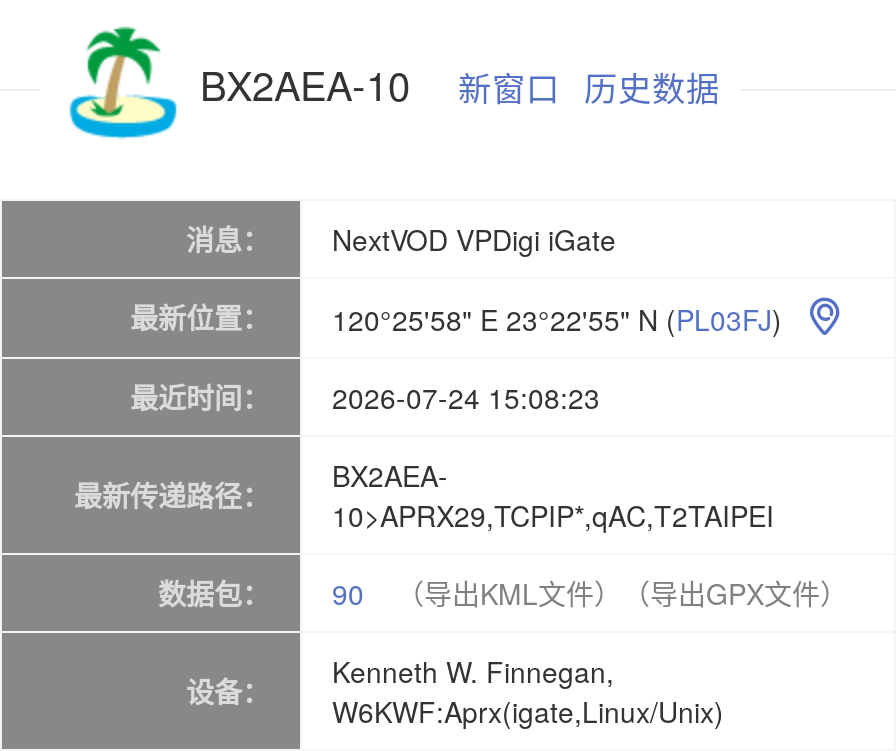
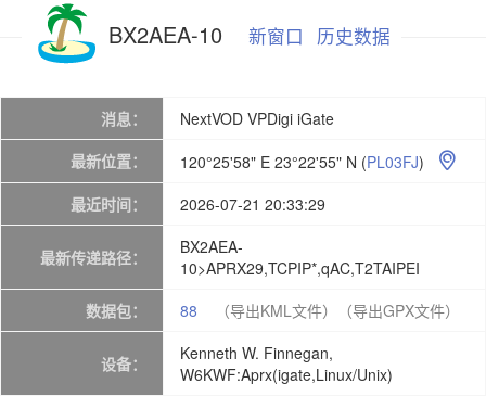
- 最近时间： 2026-07-24 15:08:23
+ 最近时间： 2026-07-21 20:33:29

- 数据包： 90 （导出KML文件）（导出GPX文件）
+ 数据包： 88 （导出KML文件）（导出GPX文件）
